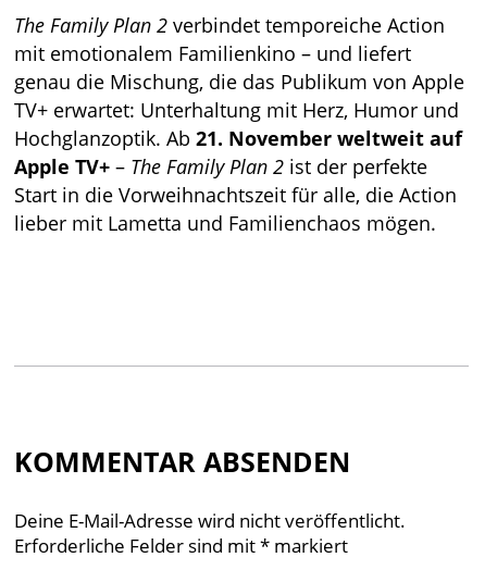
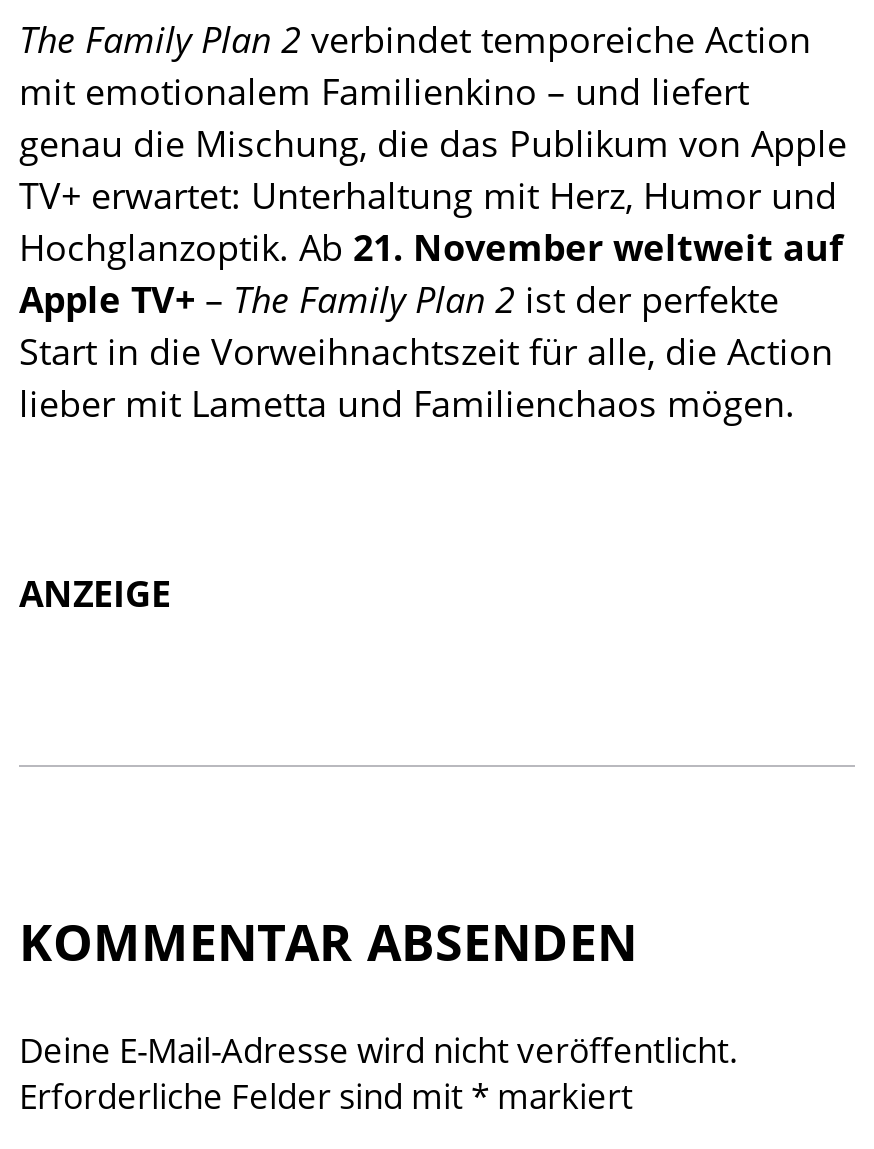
+ ANZEIGE
